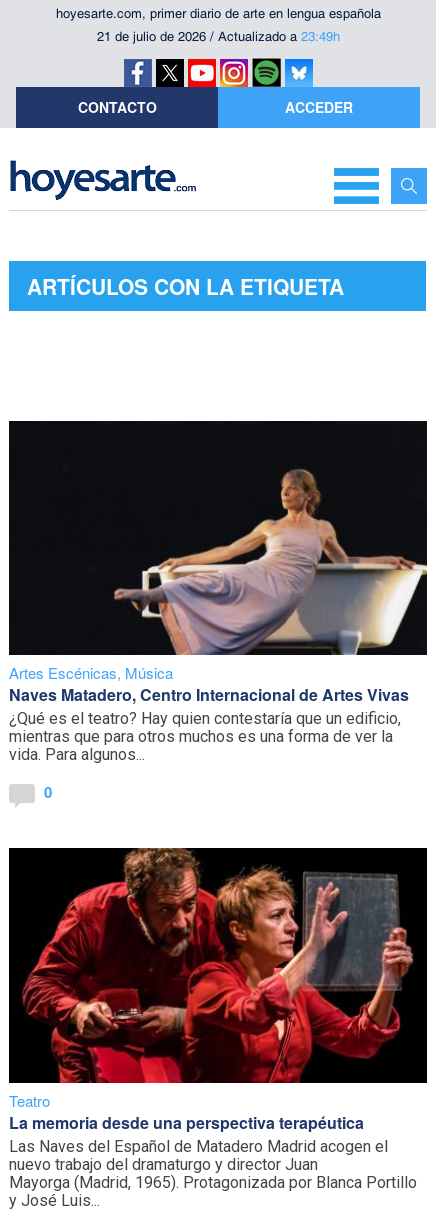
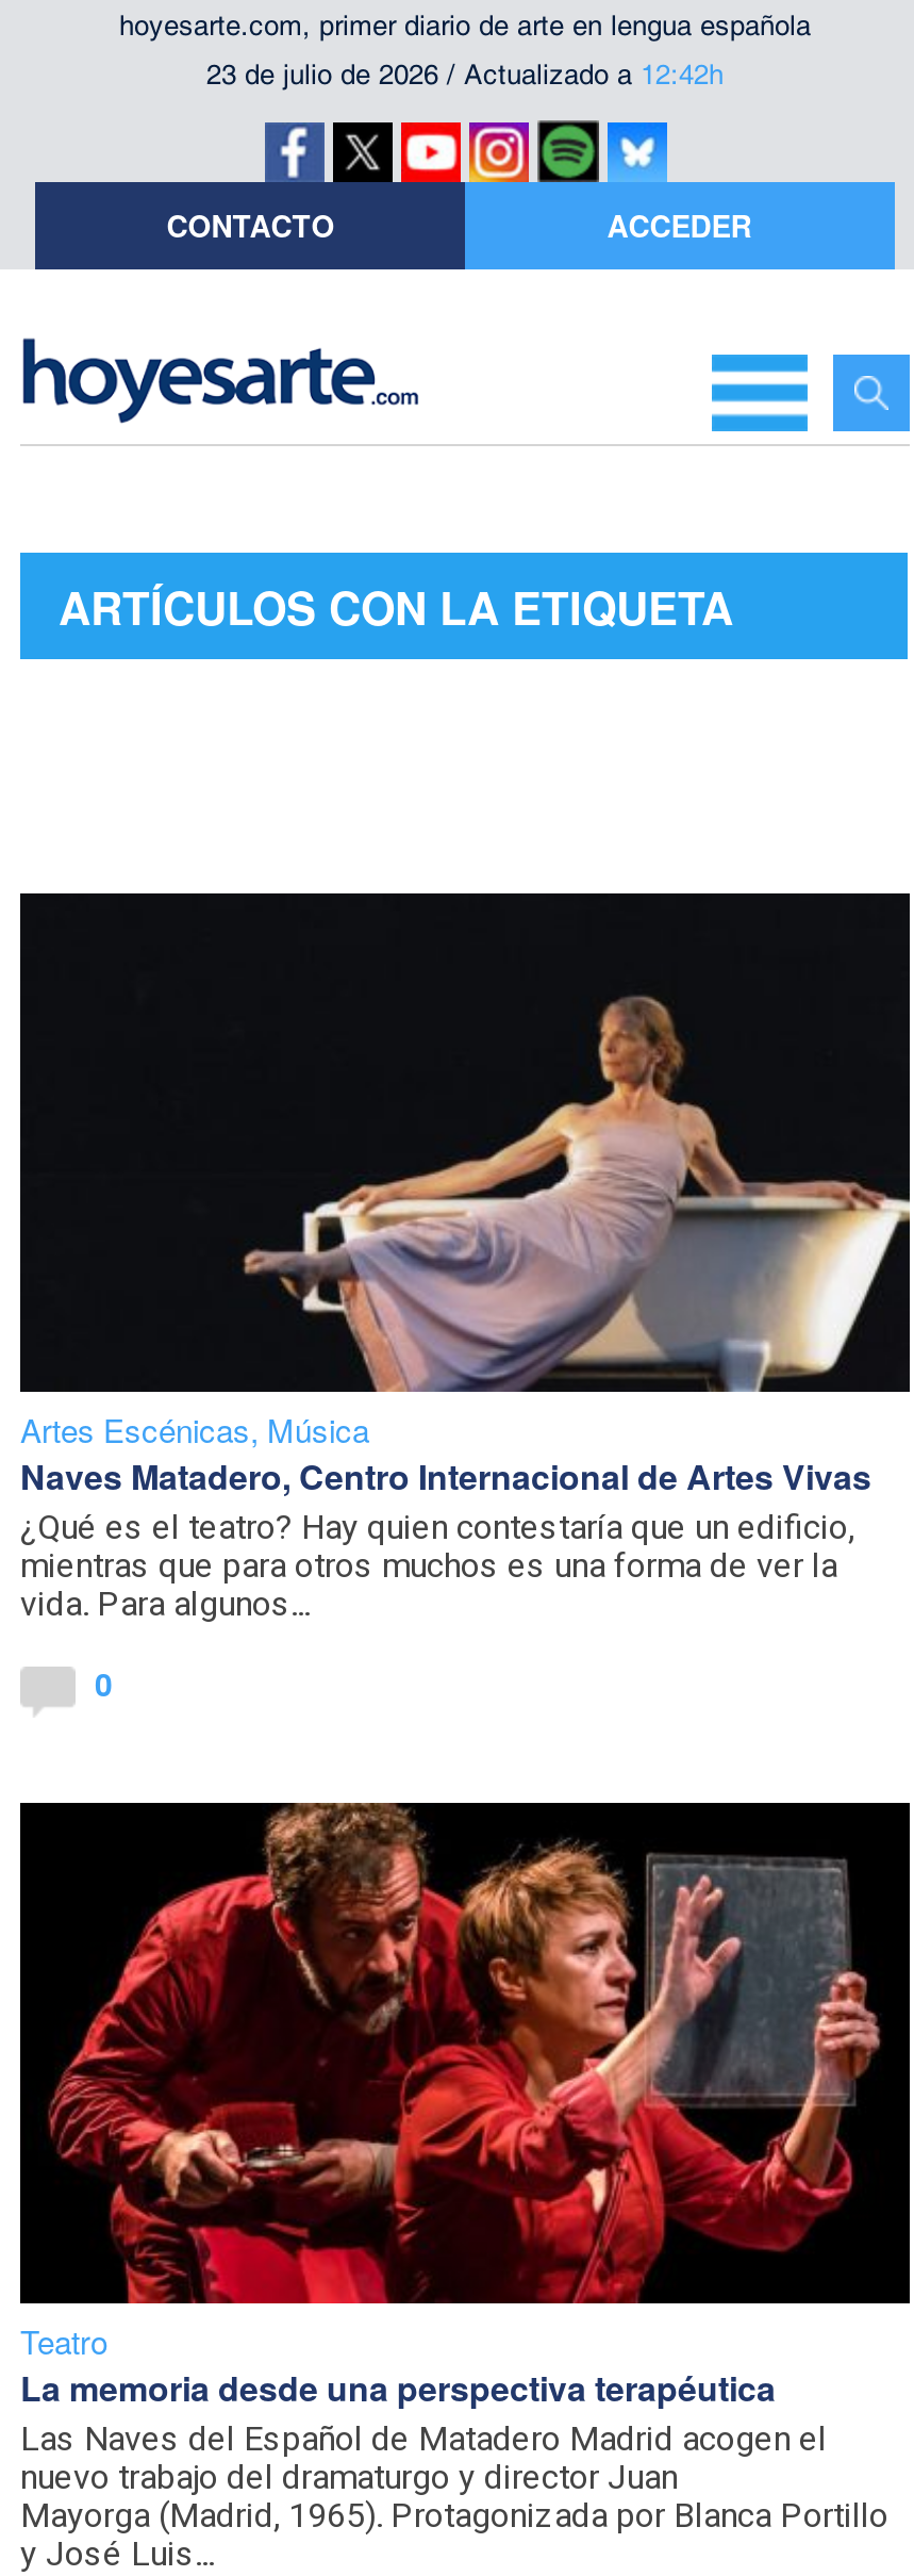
- 21 de julio de 2026 / Actualizado a 23:49h
+ 23 de julio de 2026 / Actualizado a 12:42h
